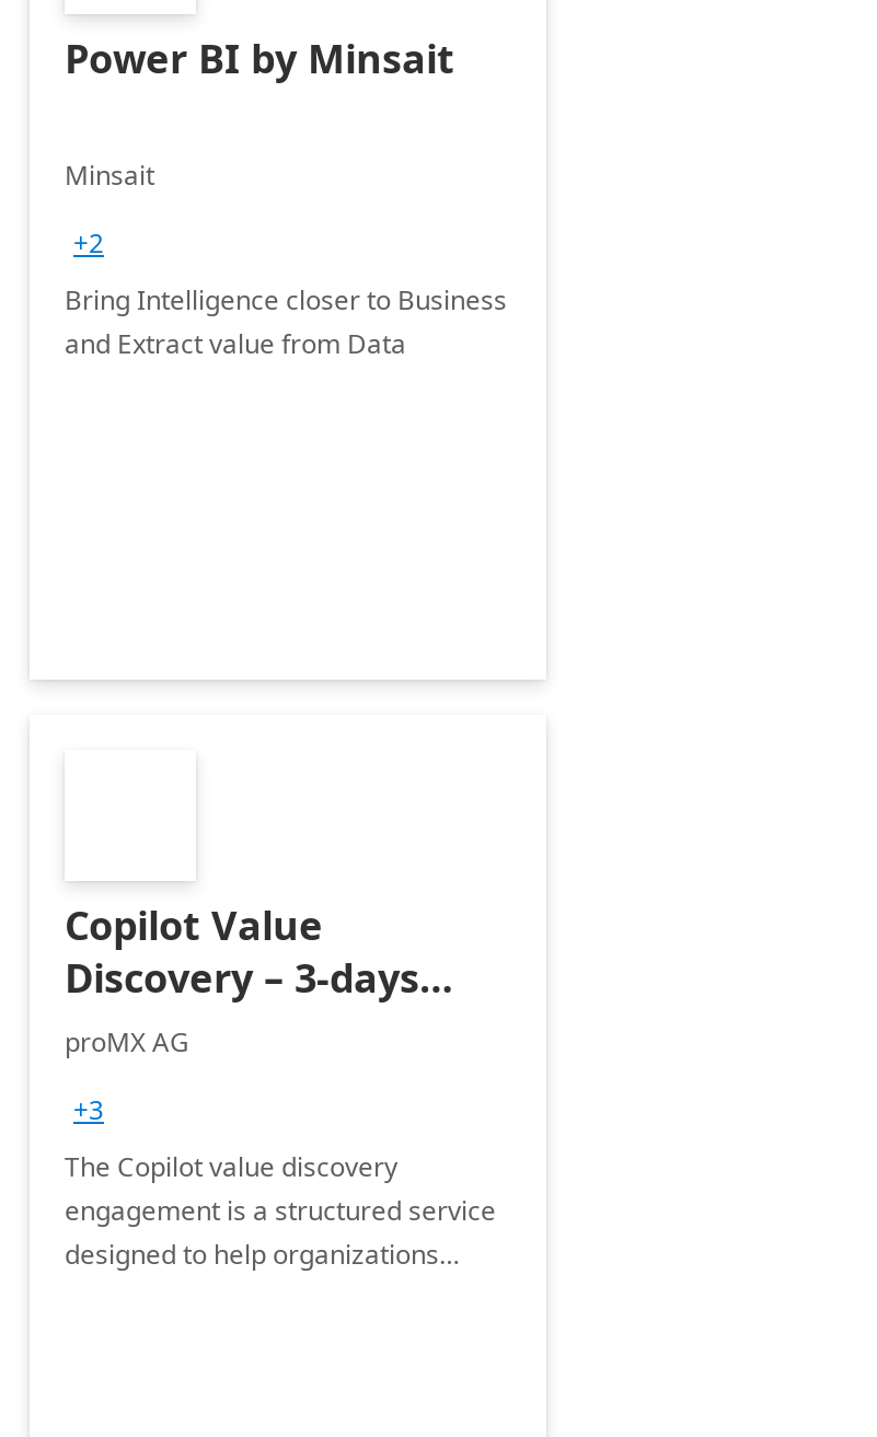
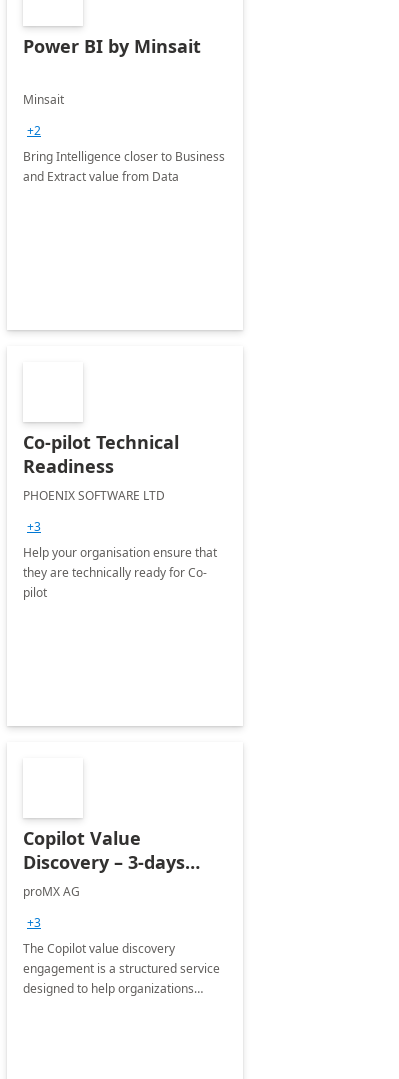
+ Co-pilot Technical
+ Readiness
+ PHOENIX SOFTWARE LTD
+ +3
+ Help your organisation ensure that
+ they are technically ready for Co-
+ pilot
